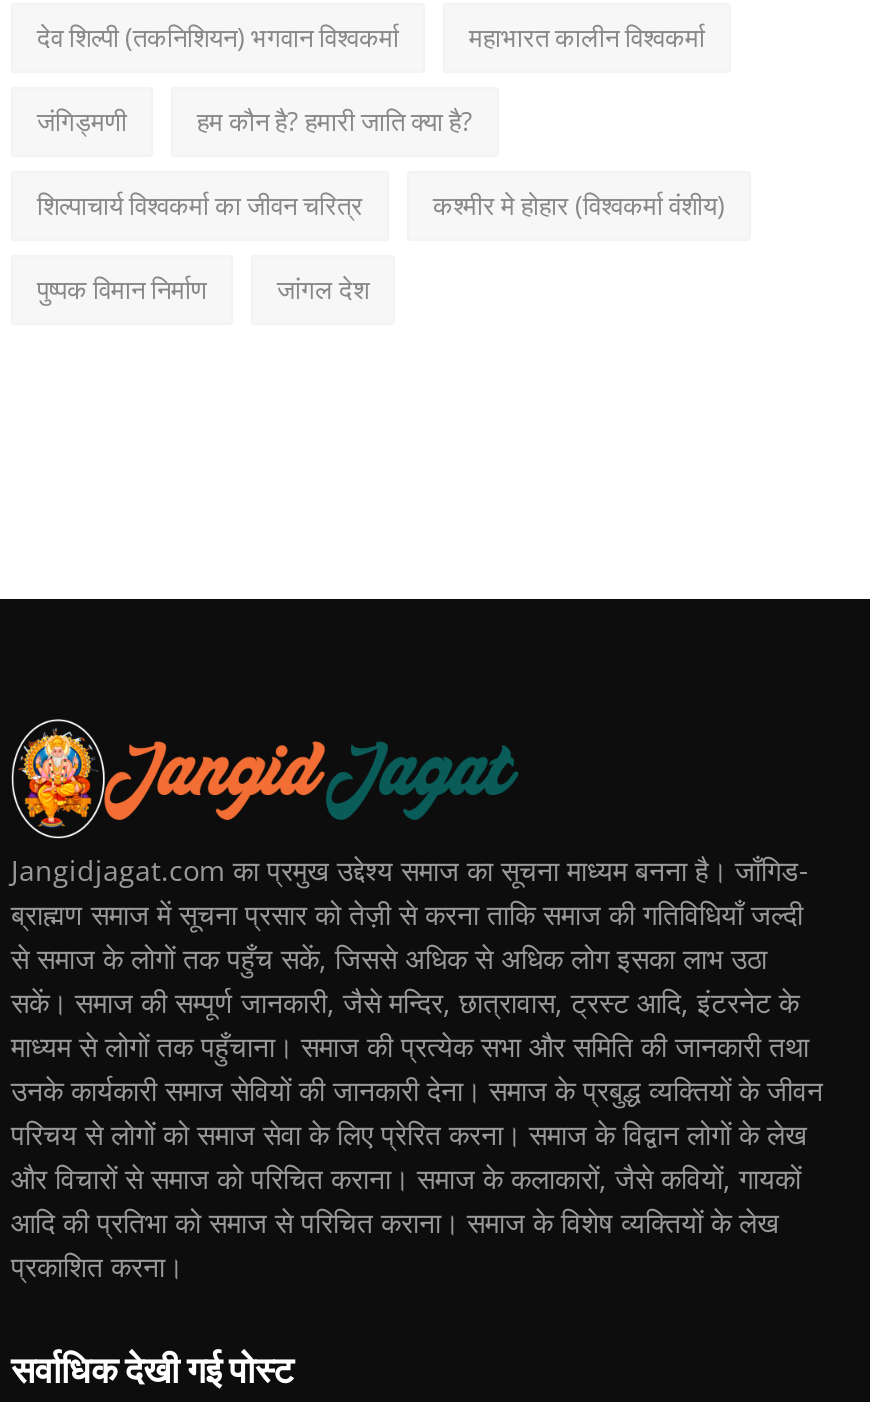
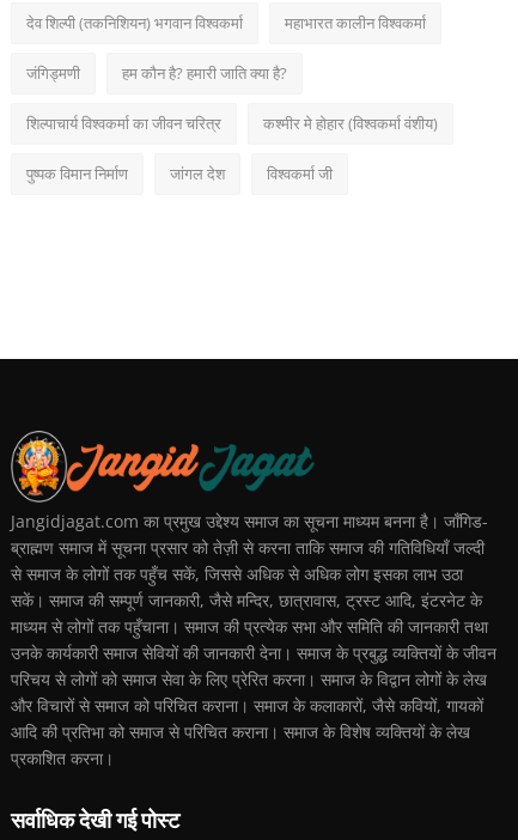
+ विश्वकर्मा जी
